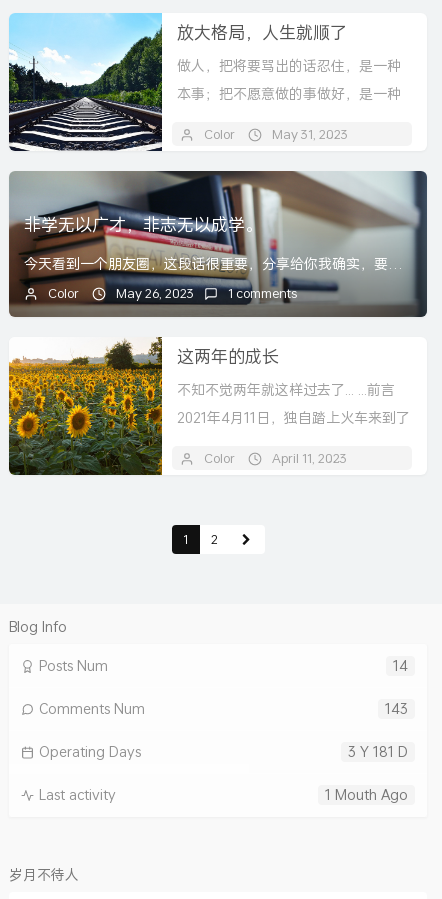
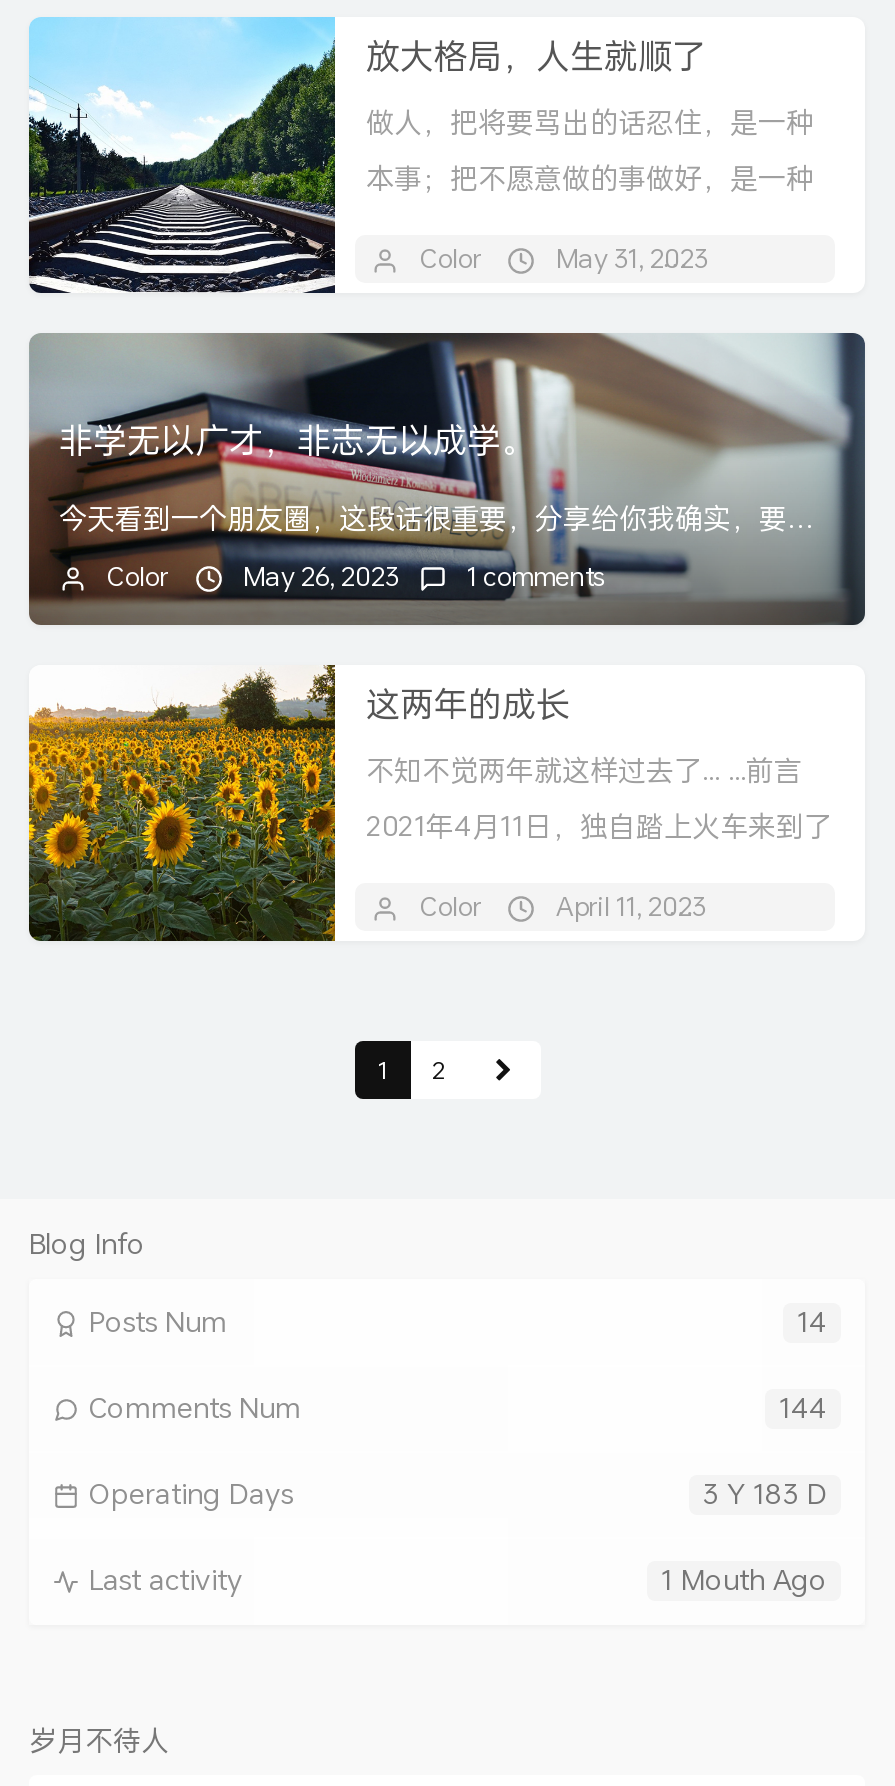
- 143
+ 144

- 3 Y 181 D
+ 3 Y 183 D
